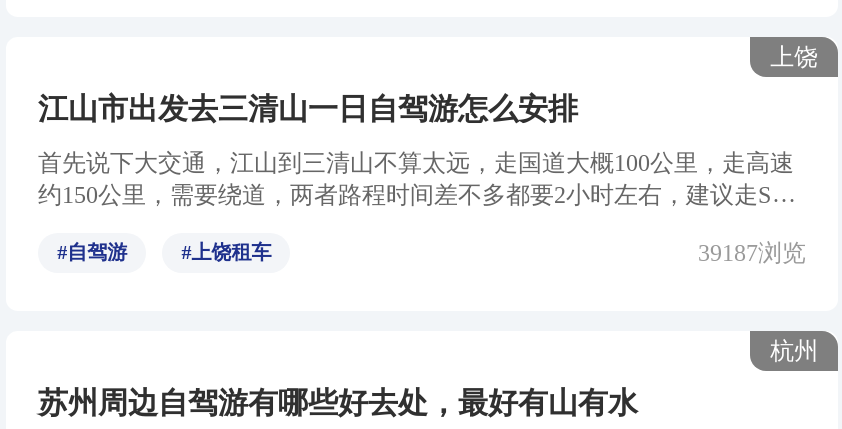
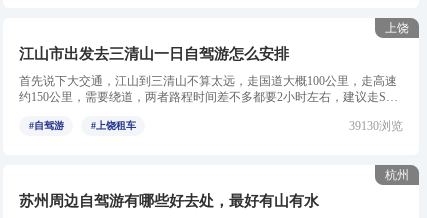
- 39187浏览
+ 39130浏览
